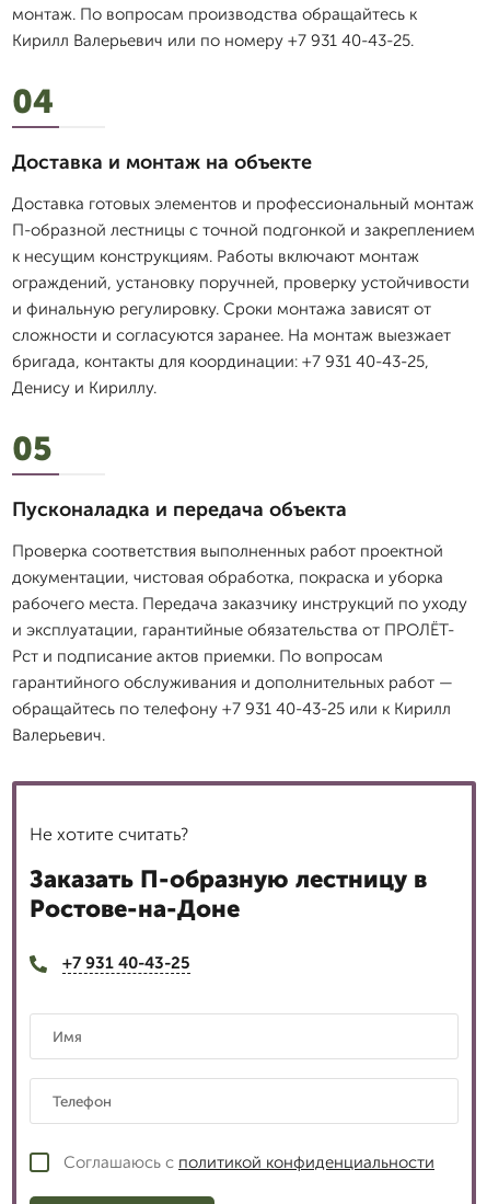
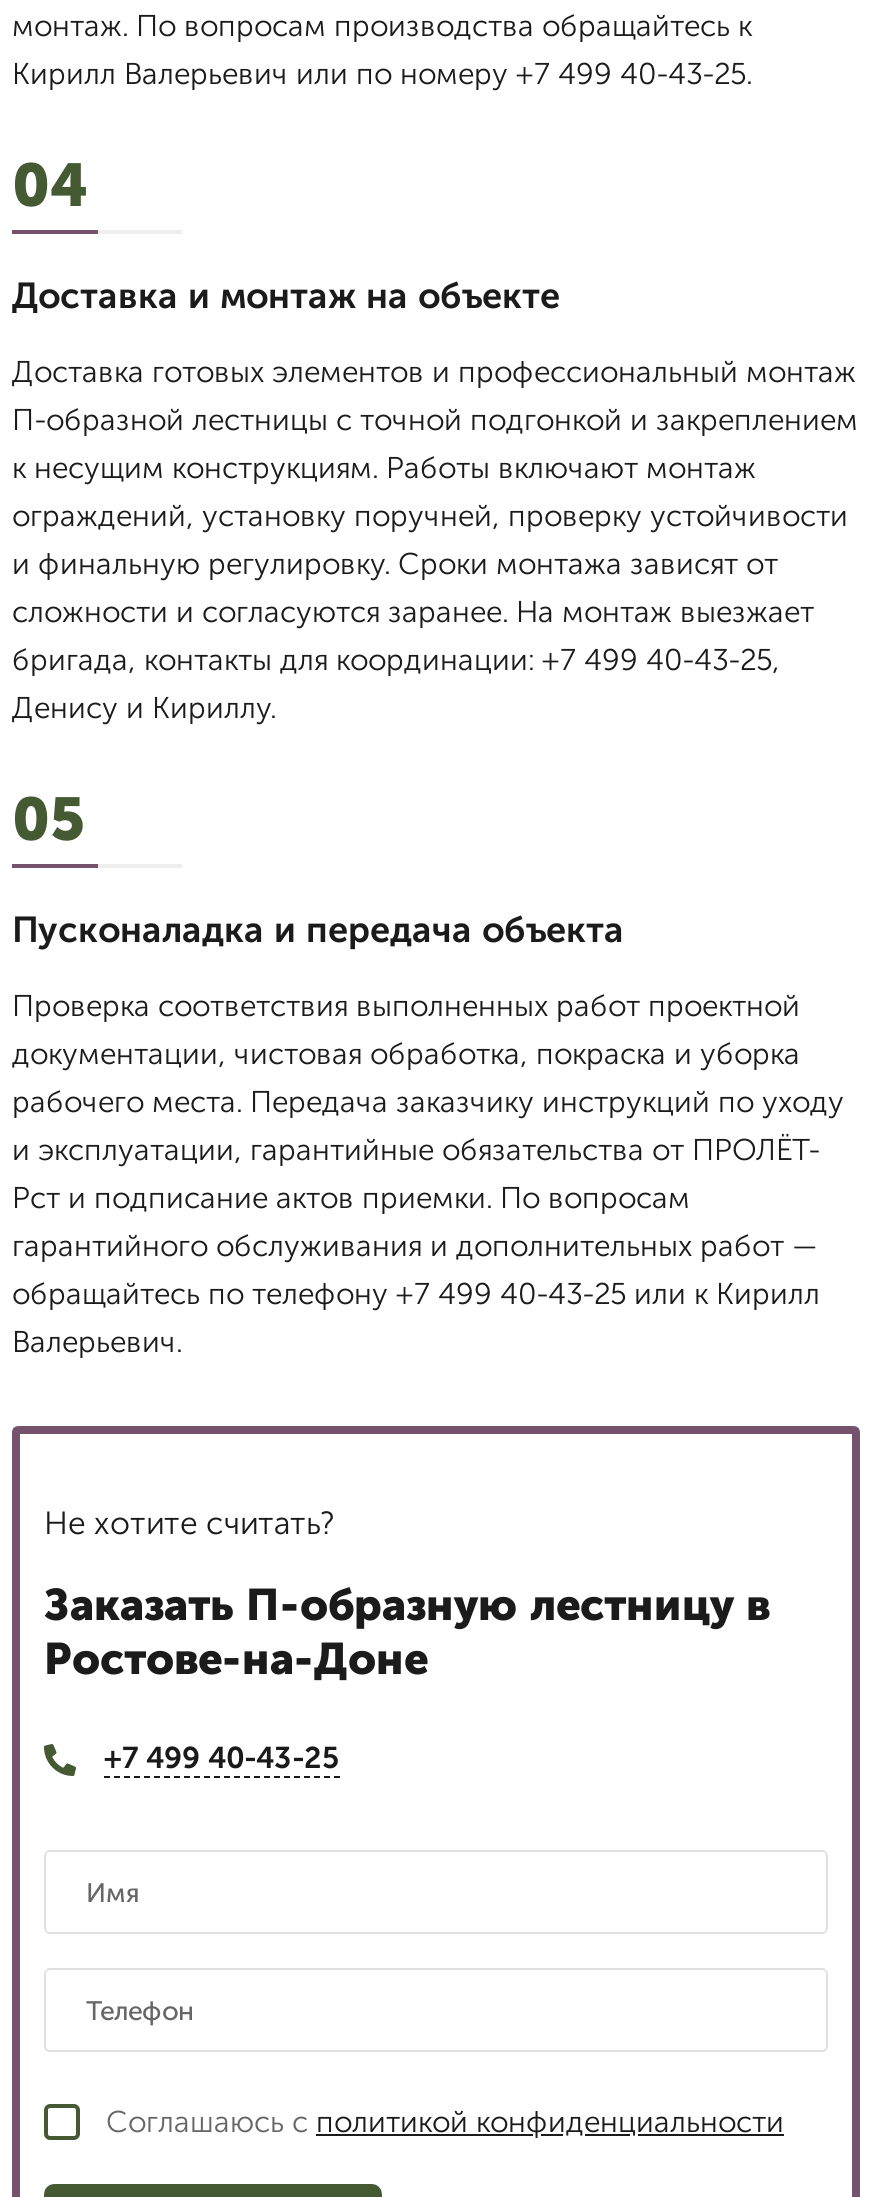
- Кирилл Валерьевич или по номеру +7 931 40-43-25.
+ Кирилл Валерьевич или по номеру +7 499 40-43-25.

- бригада, контакты для координации: +7 931 40-43-25,
+ бригада, контакты для координации: +7 499 40-43-25,

- обращайтесь по телефону +7 931 40-43-25 или к Кирилл
+ обращайтесь по телефону +7 499 40-43-25 или к Кирилл

- +7 931 40-43-25
+ +7 499 40-43-25
